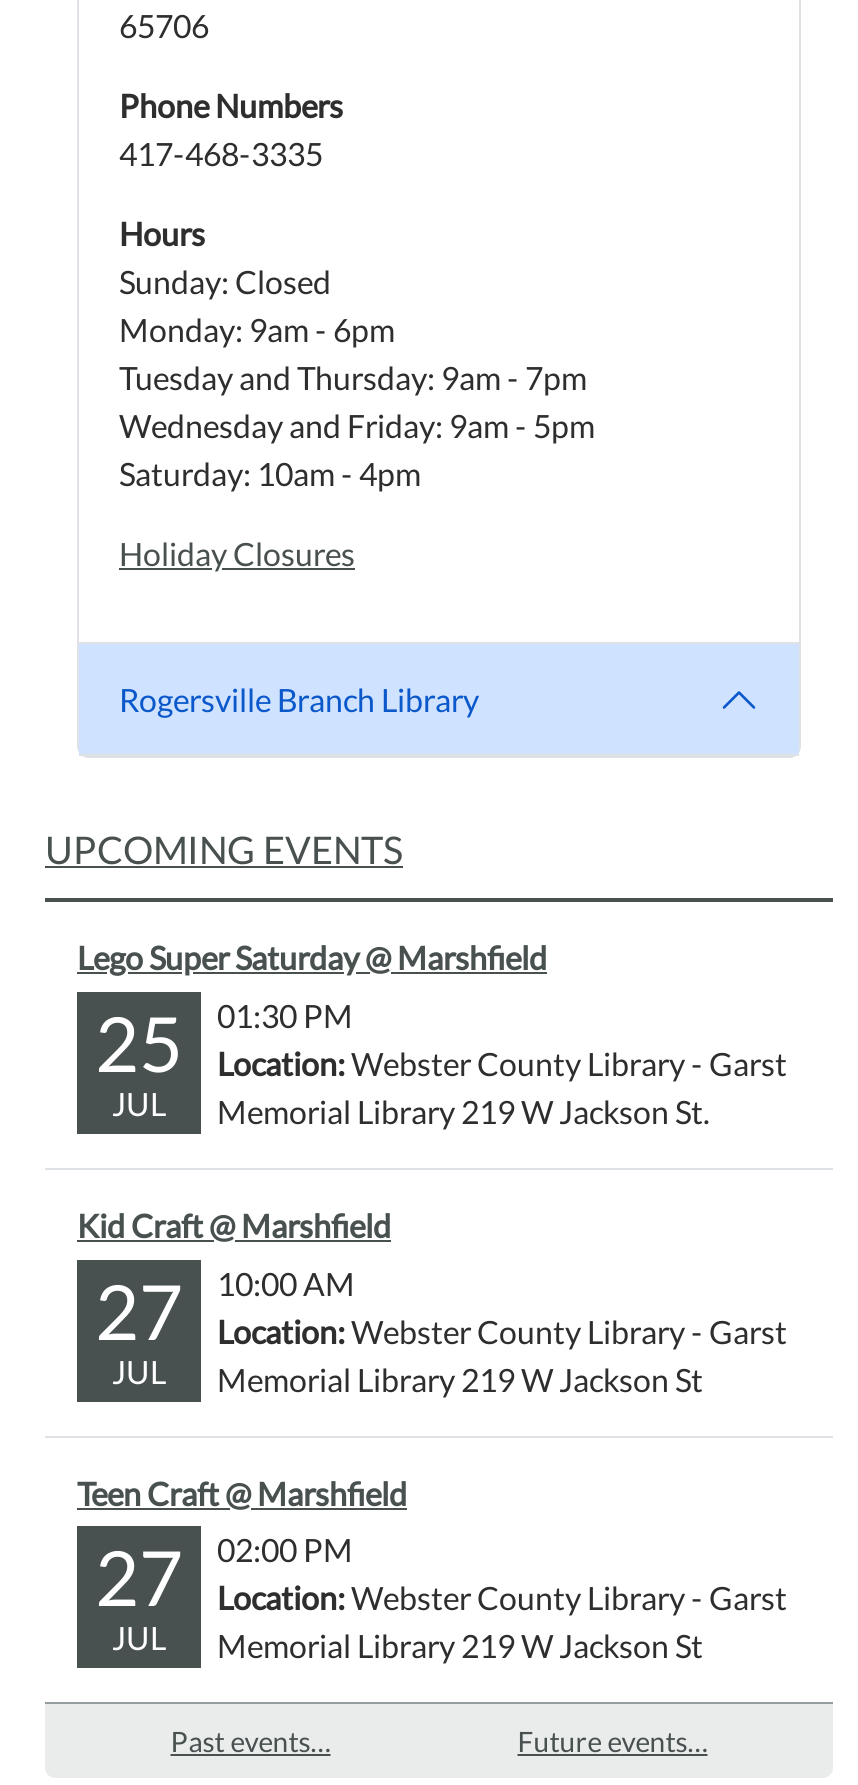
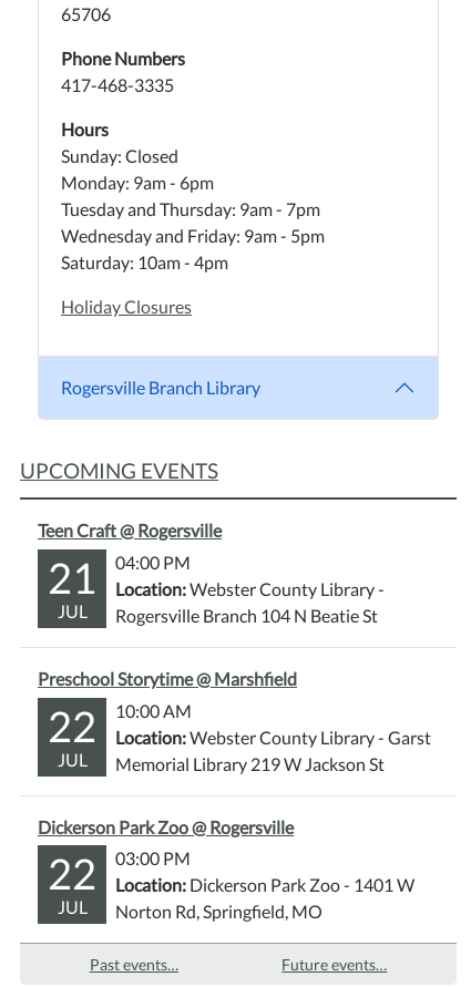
- Lego Super Saturday @ Marshfield
- 25
+ Teen Craft @ Rogersville
+ 21

- 01:30 PM
- Location: Webster County Library - Garst
- Memorial Library 219 W Jackson St.
+ 04:00 PM
+ Location: Webster County Library -
+ Rogersville Branch 104 N Beatie St

- Kid Craft @ Marshfield
- 27
+ Preschool Storytime @ Marshfield
+ 22

- Teen Craft @ Marshfield
- 27
+ Dickerson Park Zoo @ Rogersville
+ 22

- 02:00 PM
- Location: Webster County Library - Garst
- Memorial Library 219 W Jackson St
+ 03:00 PM
+ Location: Dickerson Park Zoo - 1401 W
+ Norton Rd, Springfield, MO
